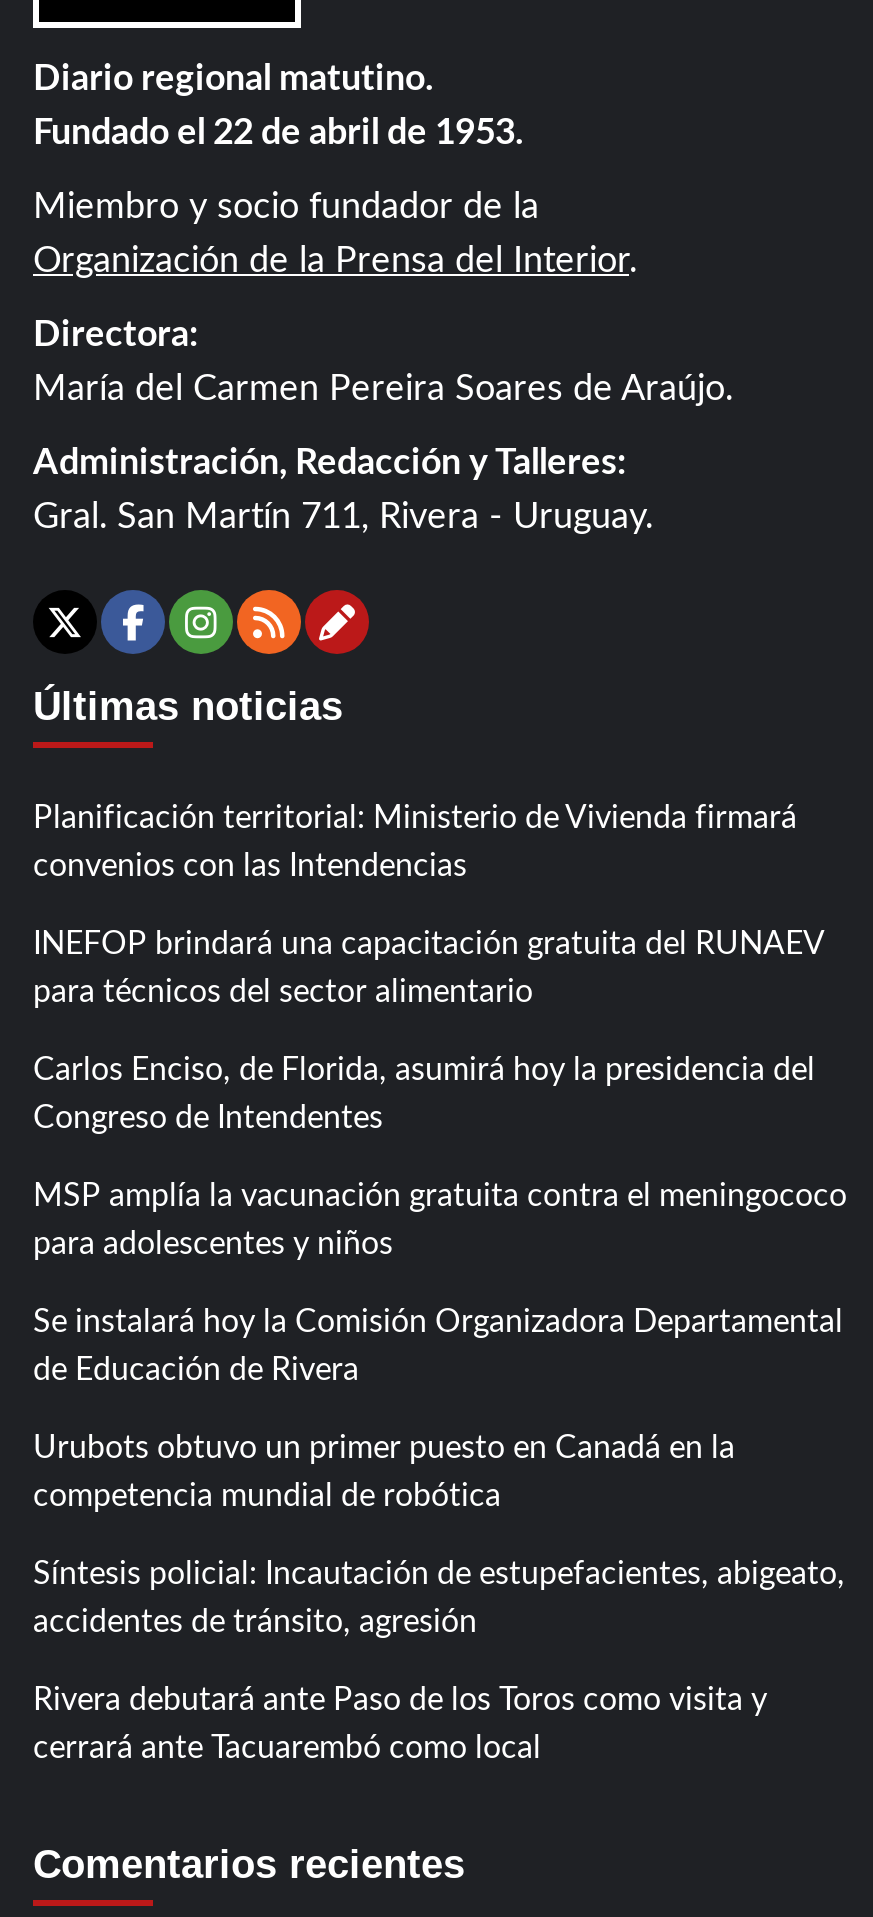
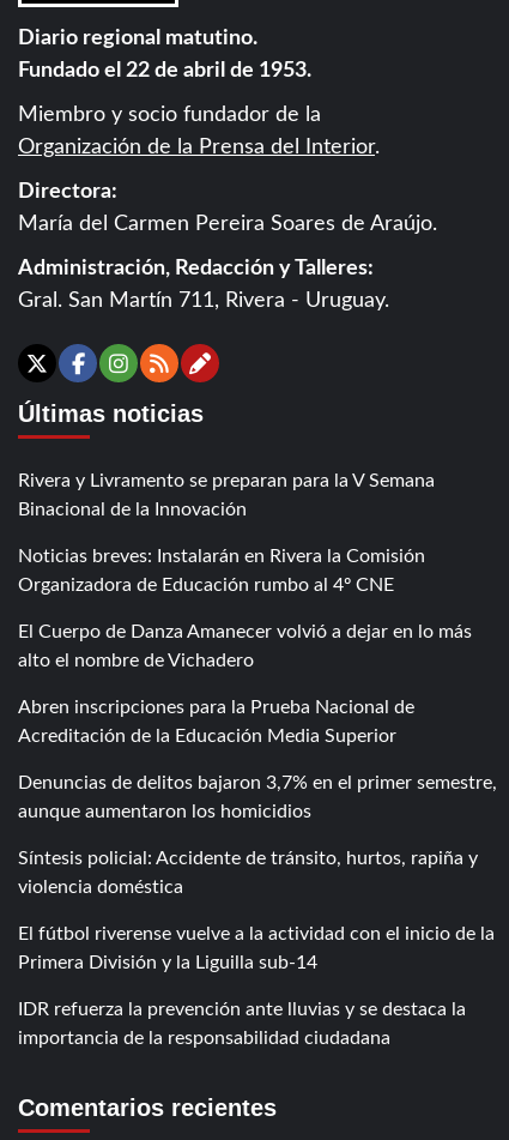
- Planificación territorial: Ministerio de Vivienda firmará
+ Rivera y Livramento se preparan para la V Semana

- convenios con las Intendencias
+ Binacional de la Innovación

- INEFOP brindará una capacitación gratuita del RUNAEV
+ Noticias breves: Instalarán en Rivera la Comisión

- para técnicos del sector alimentario
+ Organizadora de Educación rumbo al 4º CNE

- Carlos Enciso, de Florida, asumirá hoy la presidencia del
+ El Cuerpo de Danza Amanecer volvió a dejar en lo más

- Congreso de Intendentes
+ alto el nombre de Vichadero

- MSP amplía la vacunación gratuita contra el meningococo
+ Abren inscripciones para la Prueba Nacional de

- para adolescentes y niños
+ Acreditación de la Educación Media Superior

- Se instalará hoy la Comisión Organizadora Departamental
+ Denuncias de delitos bajaron 3,7% en el primer semestre,

- de Educación de Rivera
+ aunque aumentaron los homicidios

- Urubots obtuvo un primer puesto en Canadá en la
+ Síntesis policial: Accidente de tránsito, hurtos, rapiña y

- competencia mundial de robótica
+ violencia doméstica

- Síntesis policial: Incautación de estupefacientes, abigeato,
+ El fútbol riverense vuelve a la actividad con el inicio de la

- accidentes de tránsito, agresión
+ Primera División y la Liguilla sub-14

- Rivera debutará ante Paso de los Toros como visita y
+ IDR refuerza la prevención ante lluvias y se destaca la

- cerrará ante Tacuarembó como local
+ importancia de la responsabilidad ciudadana
